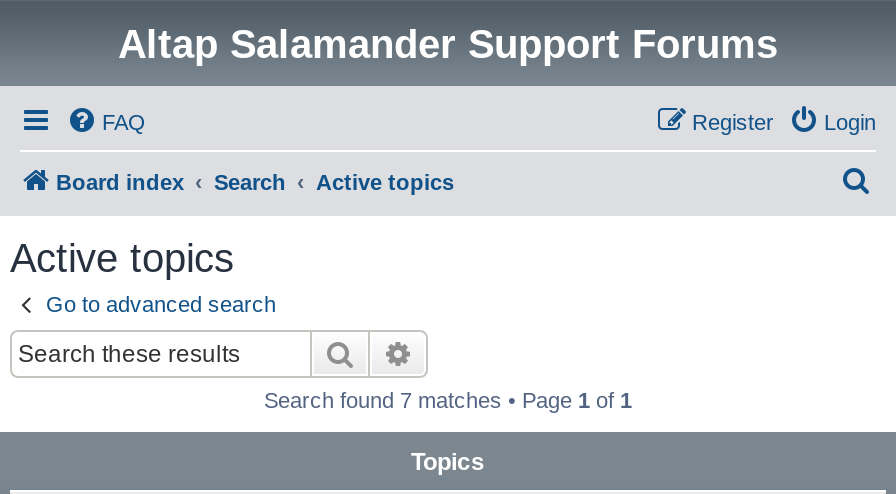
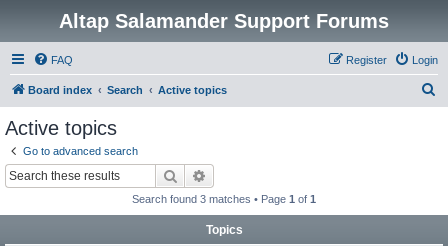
- Search found 7 matches • Page 1 of 1
+ Search found 3 matches • Page 1 of 1
